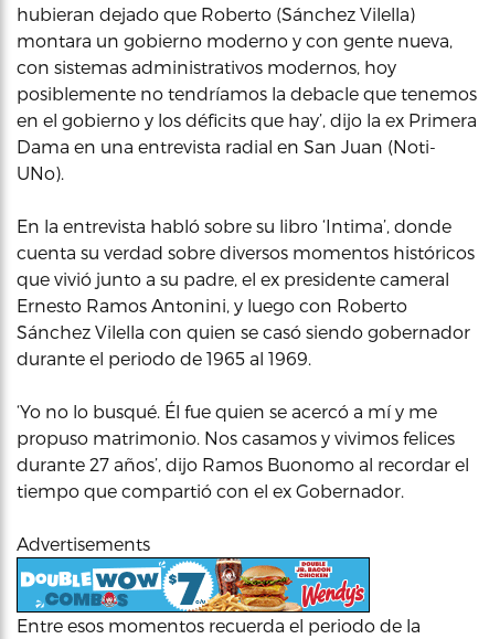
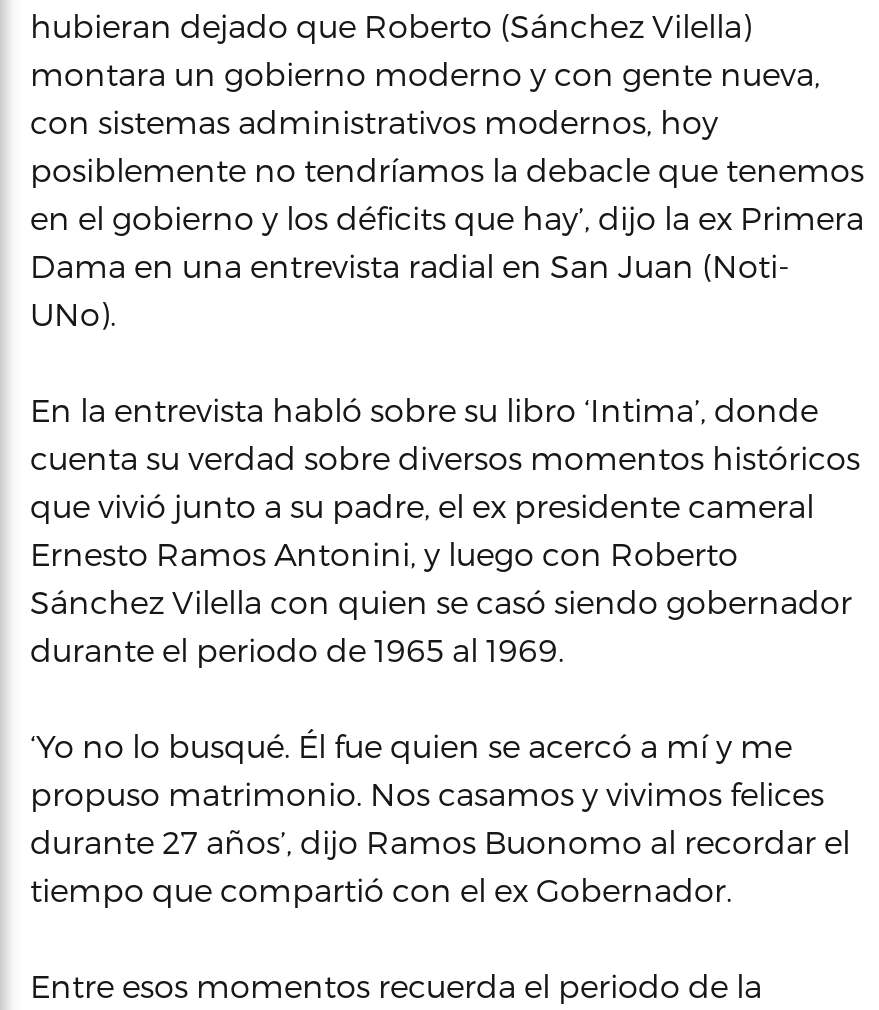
- Advertisements

- [image]
